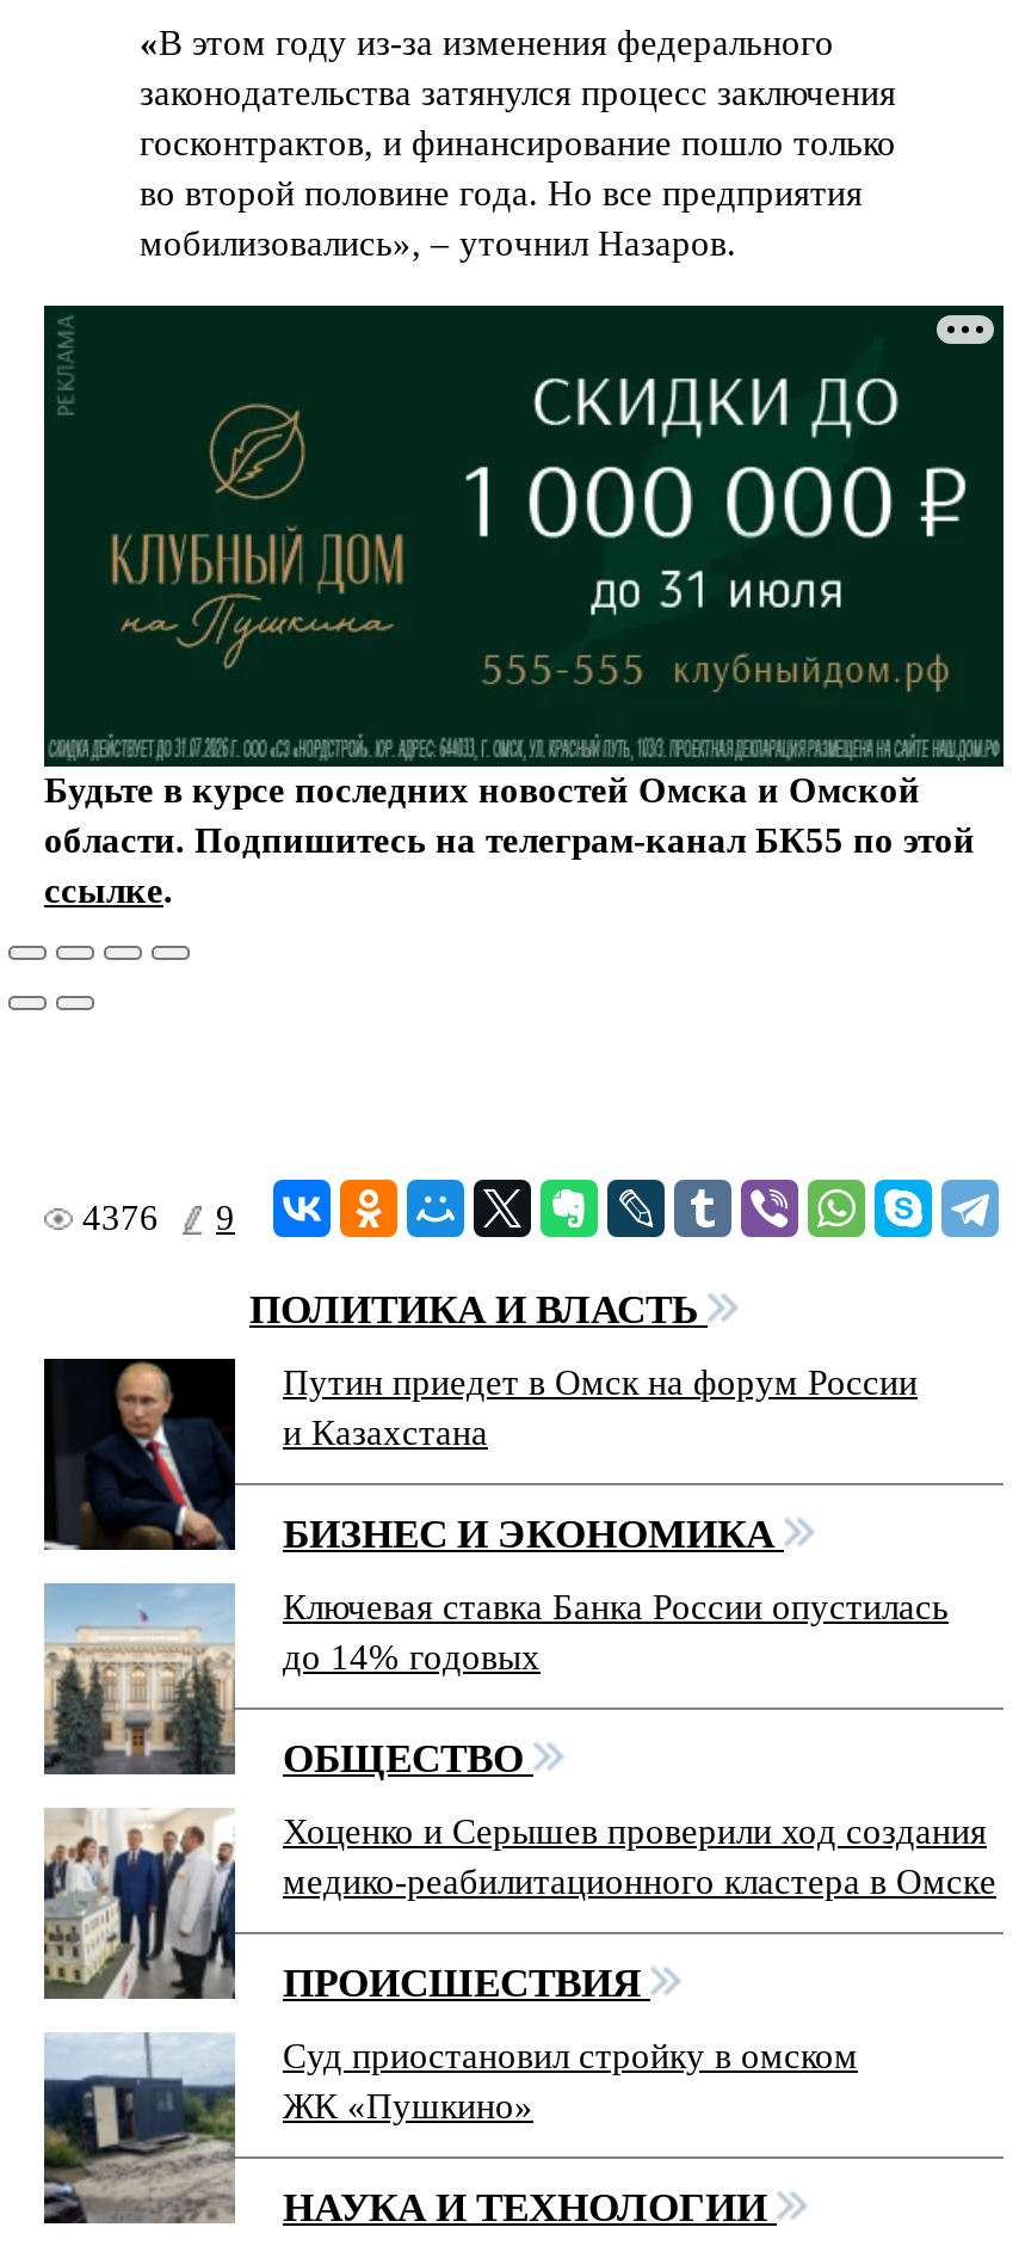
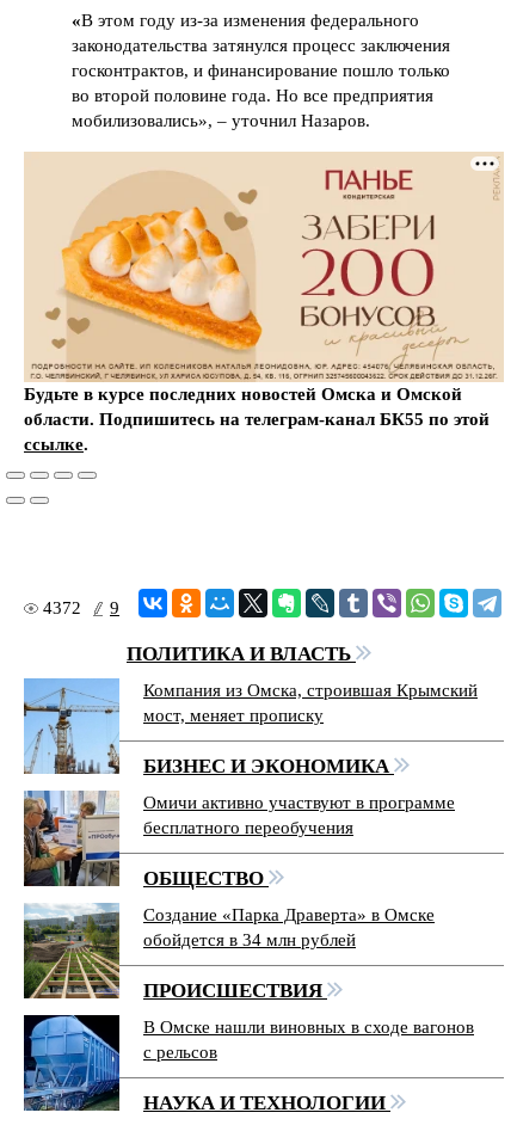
- [image]
+ [image]

- 4376 9
+ 4372 9

- [image]
- Путин приедет в Омск на форум России
- и Казахстана
+ [image]
+ Компания из Омска, строившая Крымский
+ мост, меняет прописку

- [image]
- Ключевая ставка Банка России опустилась
- до 14% годовых
+ [image]
+ Омичи активно участвуют в программе
+ бесплатного переобучения

- [image]
- Хоценко и Серышев проверили ход создания
- медико-реабилитационного кластера в Омске
+ [image]
+ Создание «Парка Драверта» в Омске
+ обойдется в 34 млн рублей

- [image]
- Суд приостановил стройку в омском
- ЖК «Пушкино»
+ [image]
+ В Омске нашли виновных в сходе вагонов
+ с рельсов
